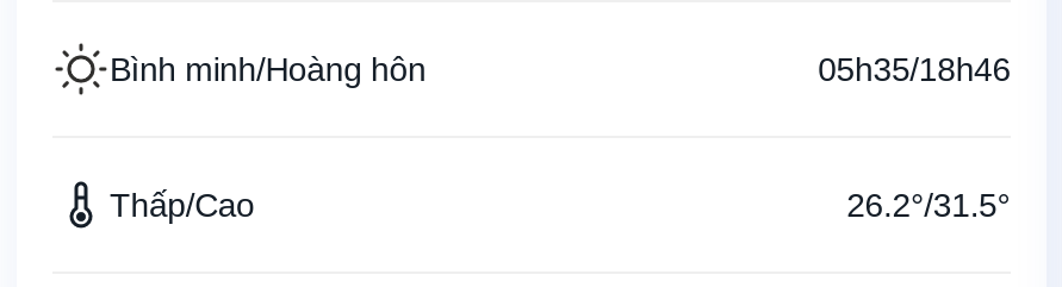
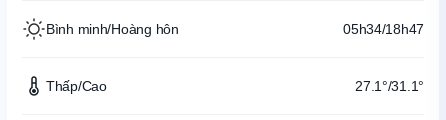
- 05h35/18h46
+ 05h34/18h47

- 26.2°/31.5°
+ 27.1°/31.1°
